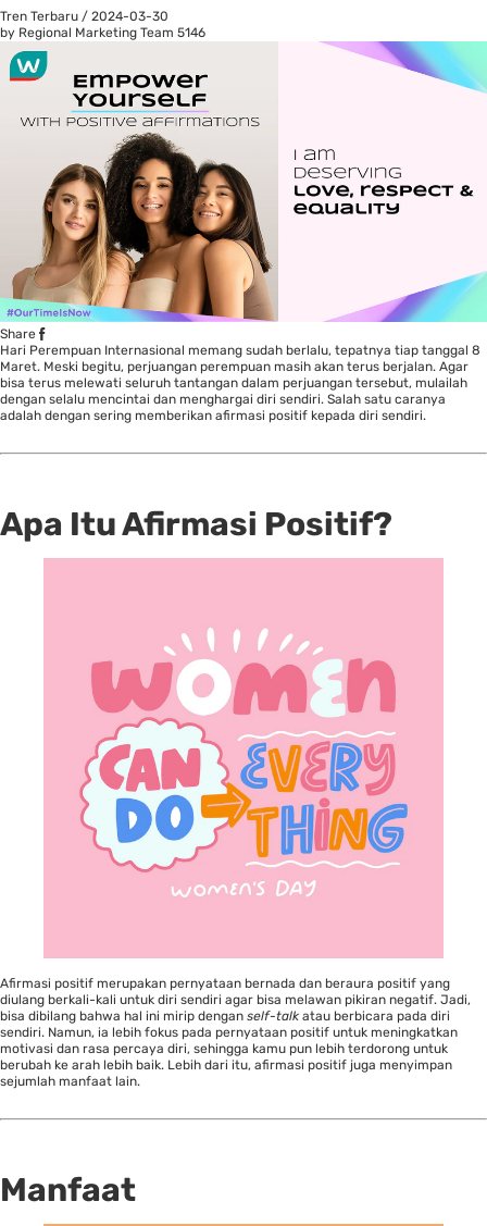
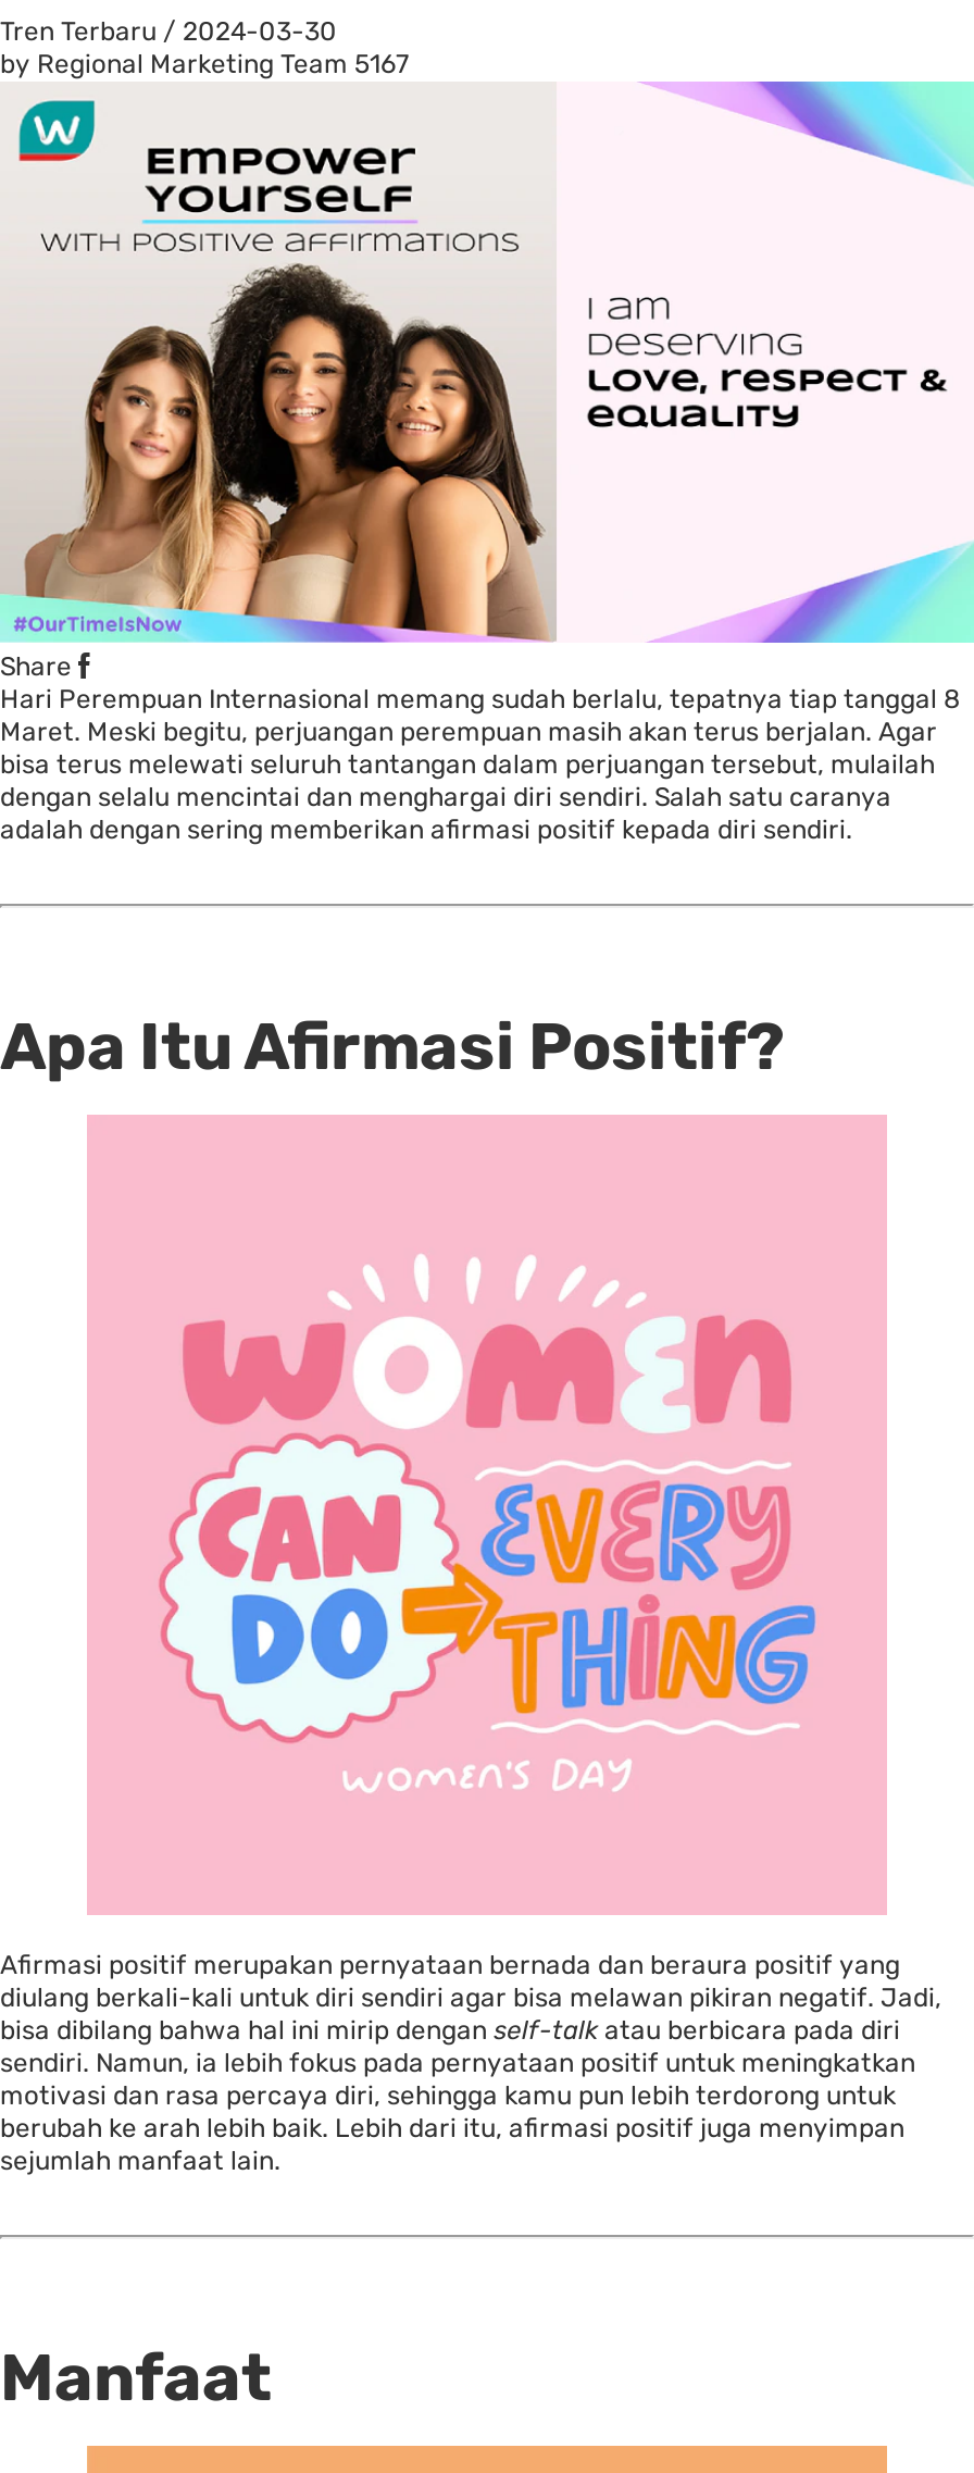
- by Regional Marketing Team 5146
+ by Regional Marketing Team 5167
